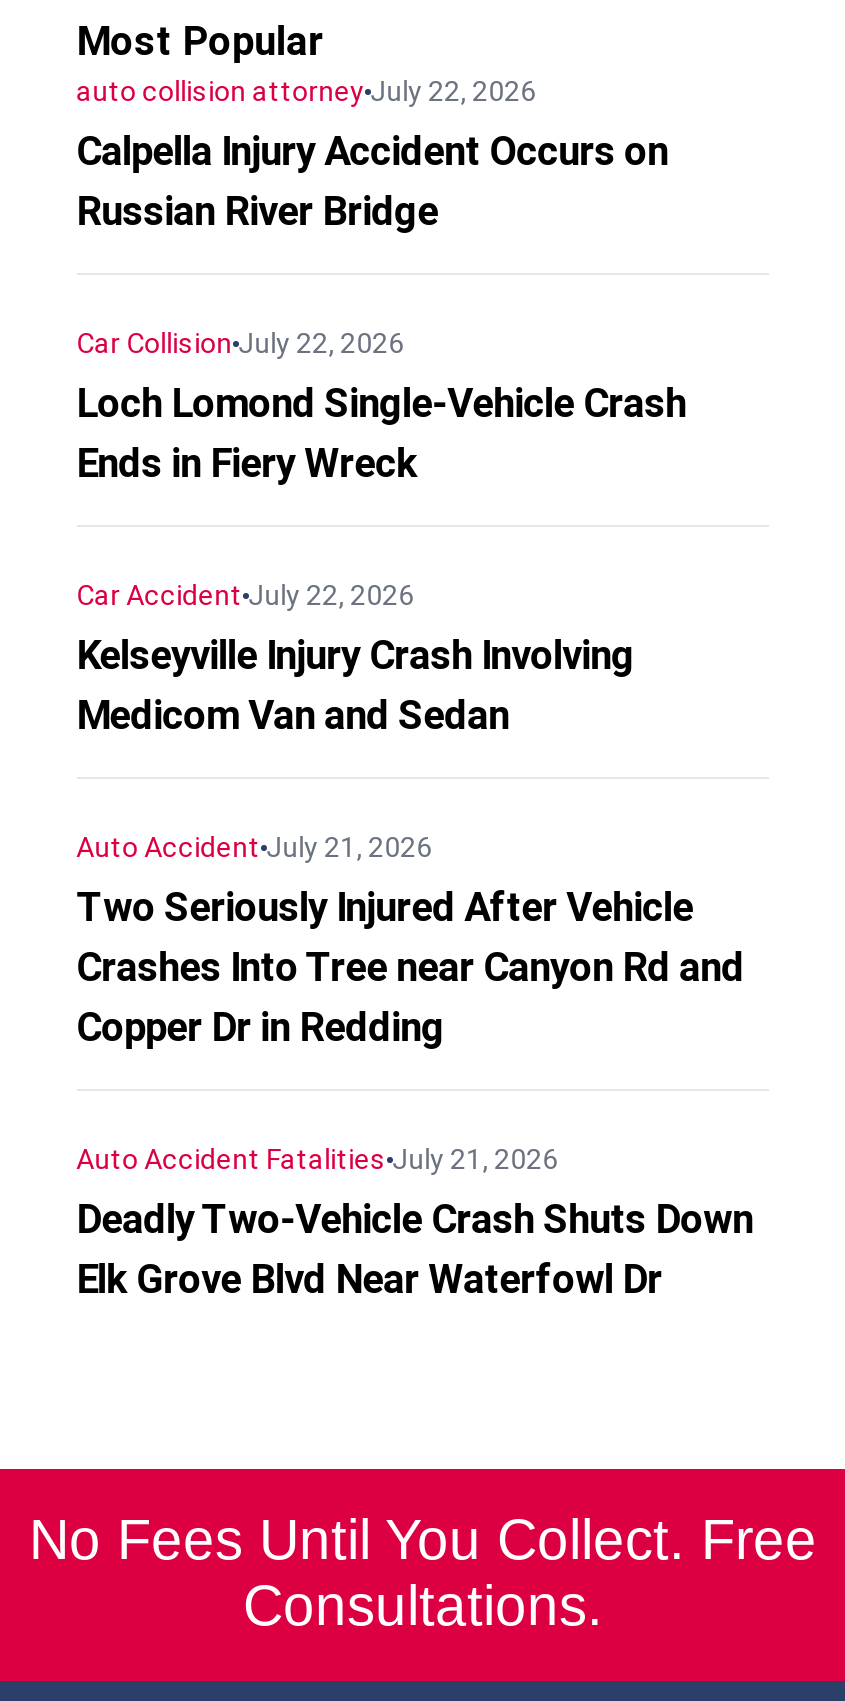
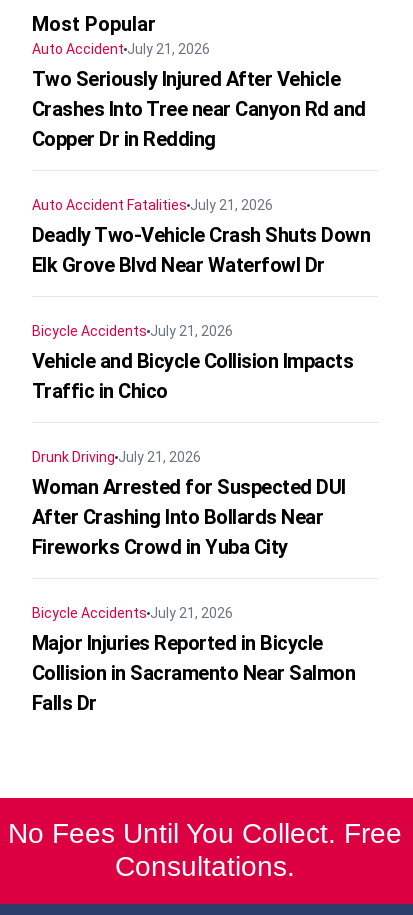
- auto collision attorney July 22, 2026
- Calpella Injury Accident Occurs on
- Russian River Bridge
- Car Collision July 22, 2026
- Loch Lomond Single-Vehicle Crash
- Ends in Fiery Wreck
- Car Accident July 22, 2026
- Kelseyville Injury Crash Involving
- Medicom Van and Sedan

moved up: Auto Accident July 21, 2026 | Two Seriously Injured After Vehicle | Crashes Into Tree near Canyon Rd and | Copper Dr in Redding | Auto Accident Fatalities July 21, 2026 | Deadly Two-Vehicle Crash Shuts Down | Elk Grove Blvd Near Waterfowl Dr

+ Bicycle Accidents July 21, 2026
+ Vehicle and Bicycle Collision Impacts
+ Traffic in Chico
+ Drunk Driving July 21, 2026
+ Woman Arrested for Suspected DUI
+ After Crashing Into Bollards Near
+ Fireworks Crowd in Yuba City
+ Bicycle Accidents July 21, 2026
+ Major Injuries Reported in Bicycle
+ Collision in Sacramento Near Salmon
+ Falls Dr
